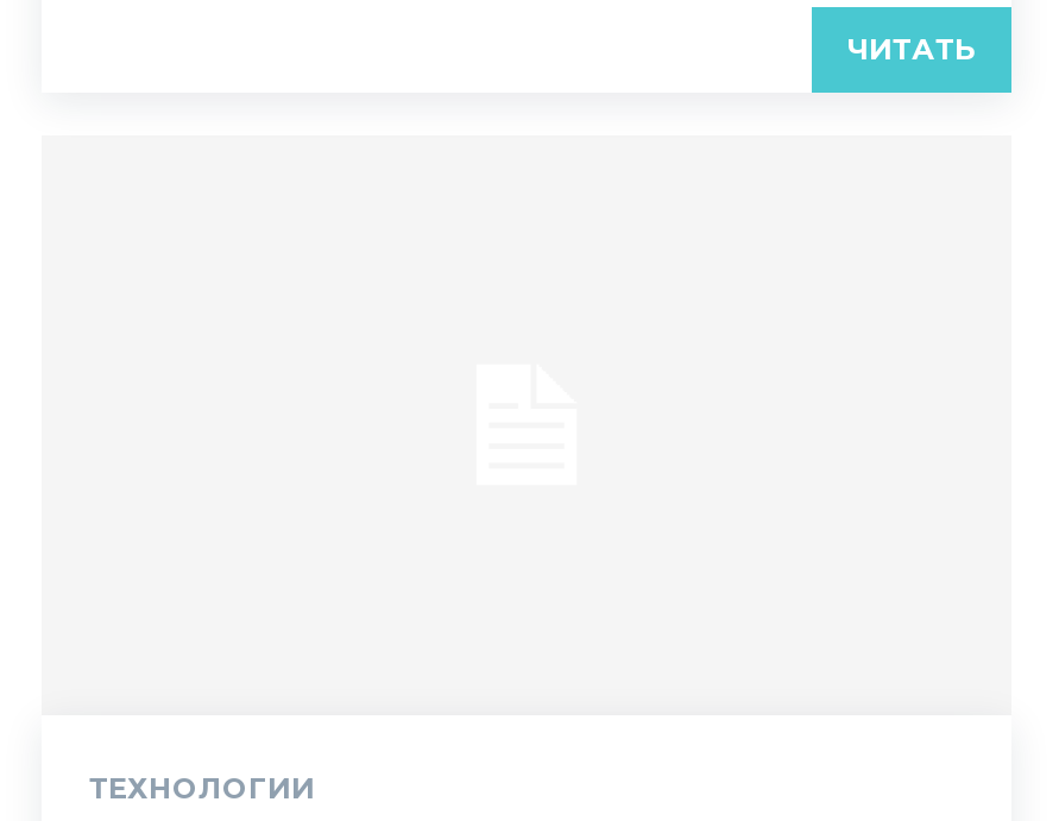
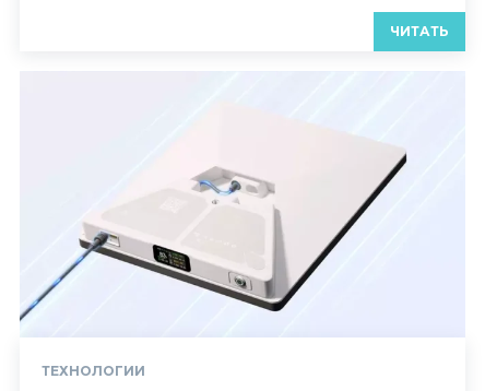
+ [image]
